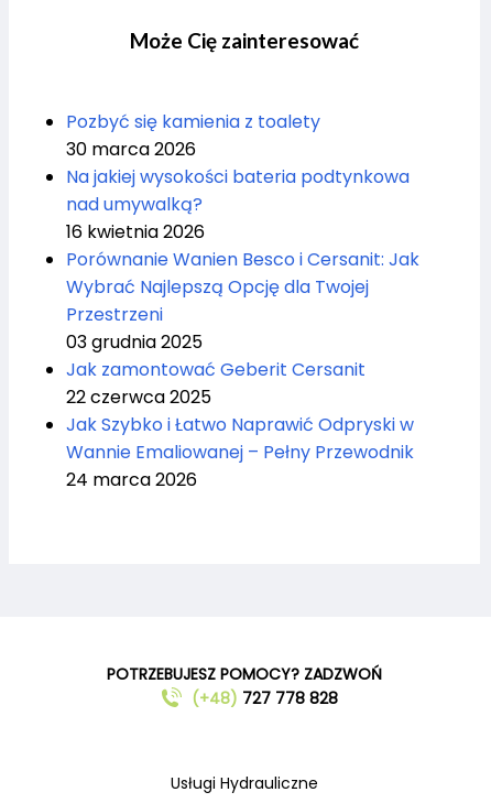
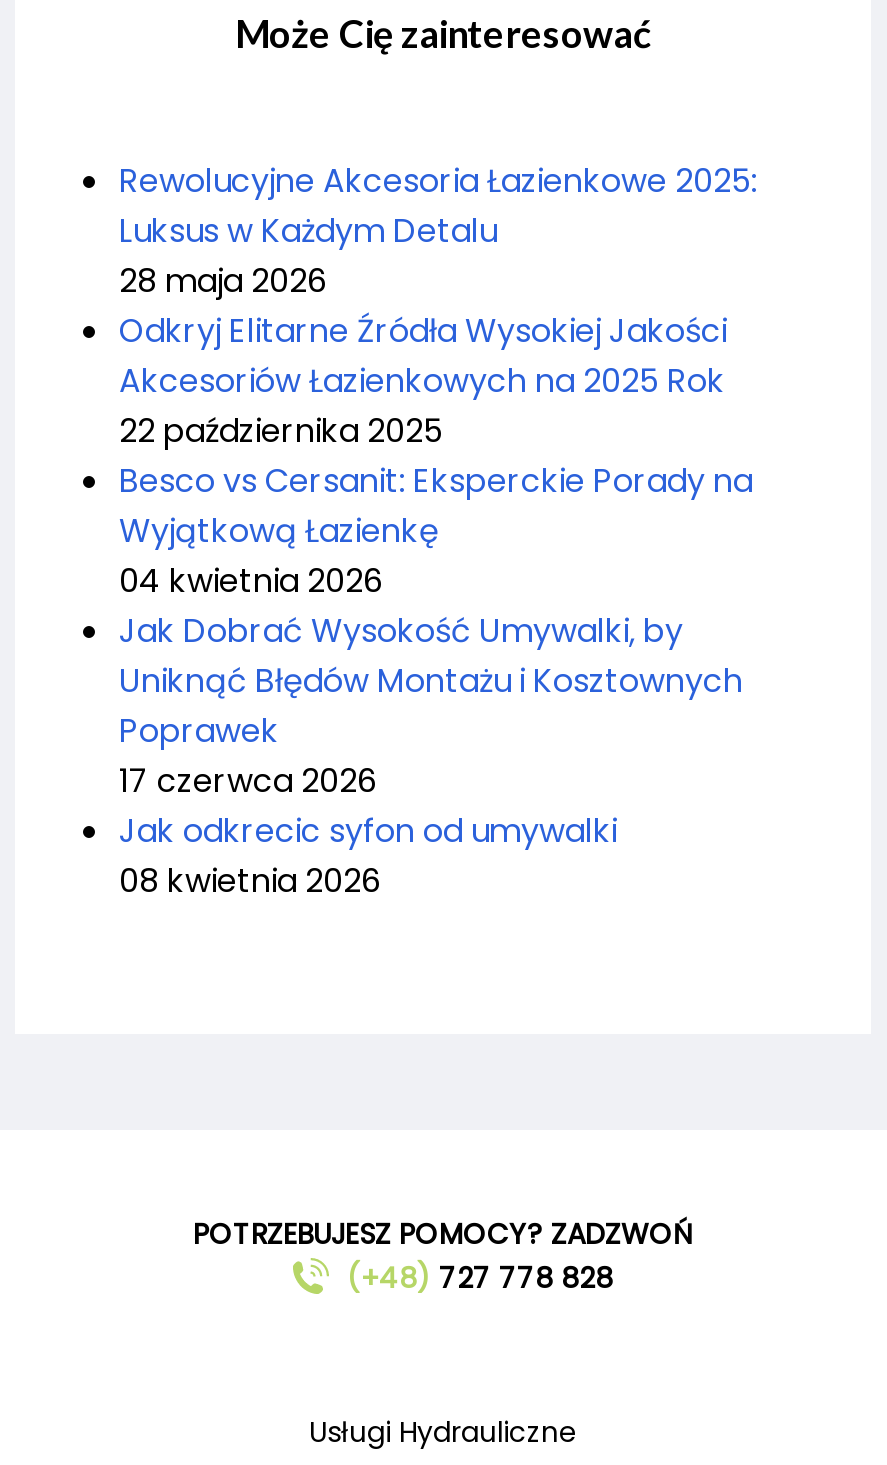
- Pozbyć się kamienia z toalety
- 30 marca 2026
- Na jakiej wysokości bateria podtynkowa
- nad umywalką?
- 16 kwietnia 2026
- Porównanie Wanien Besco i Cersanit: Jak
- Wybrać Najlepszą Opcję dla Twojej
- Przestrzeni
- 03 grudnia 2025
- Jak zamontować Geberit Cersanit
- 22 czerwca 2025
- Jak Szybko i Łatwo Naprawić Odpryski w
- Wannie Emaliowanej – Pełny Przewodnik
- 24 marca 2026
+ Rewolucyjne Akcesoria Łazienkowe 2025:
+ Luksus w Każdym Detalu
+ 28 maja 2026
+ Odkryj Elitarne Źródła Wysokiej Jakości
+ Akcesoriów Łazienkowych na 2025 Rok
+ 22 października 2025
+ Besco vs Cersanit: Eksperckie Porady na
+ Wyjątkową Łazienkę
+ 04 kwietnia 2026
+ Jak Dobrać Wysokość Umywalki, by
+ Uniknąć Błędów Montażu i Kosztownych
+ Poprawek
+ 17 czerwca 2026
+ Jak odkrecic syfon od umywalki
+ 08 kwietnia 2026
